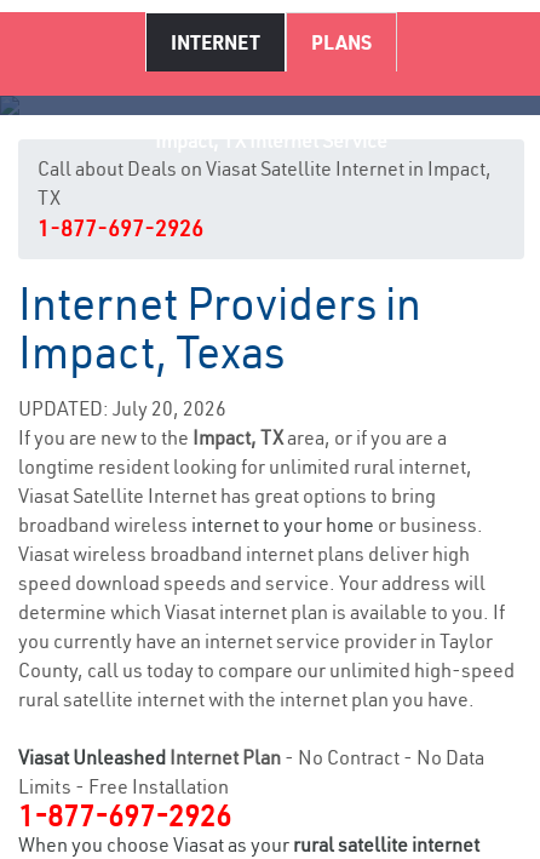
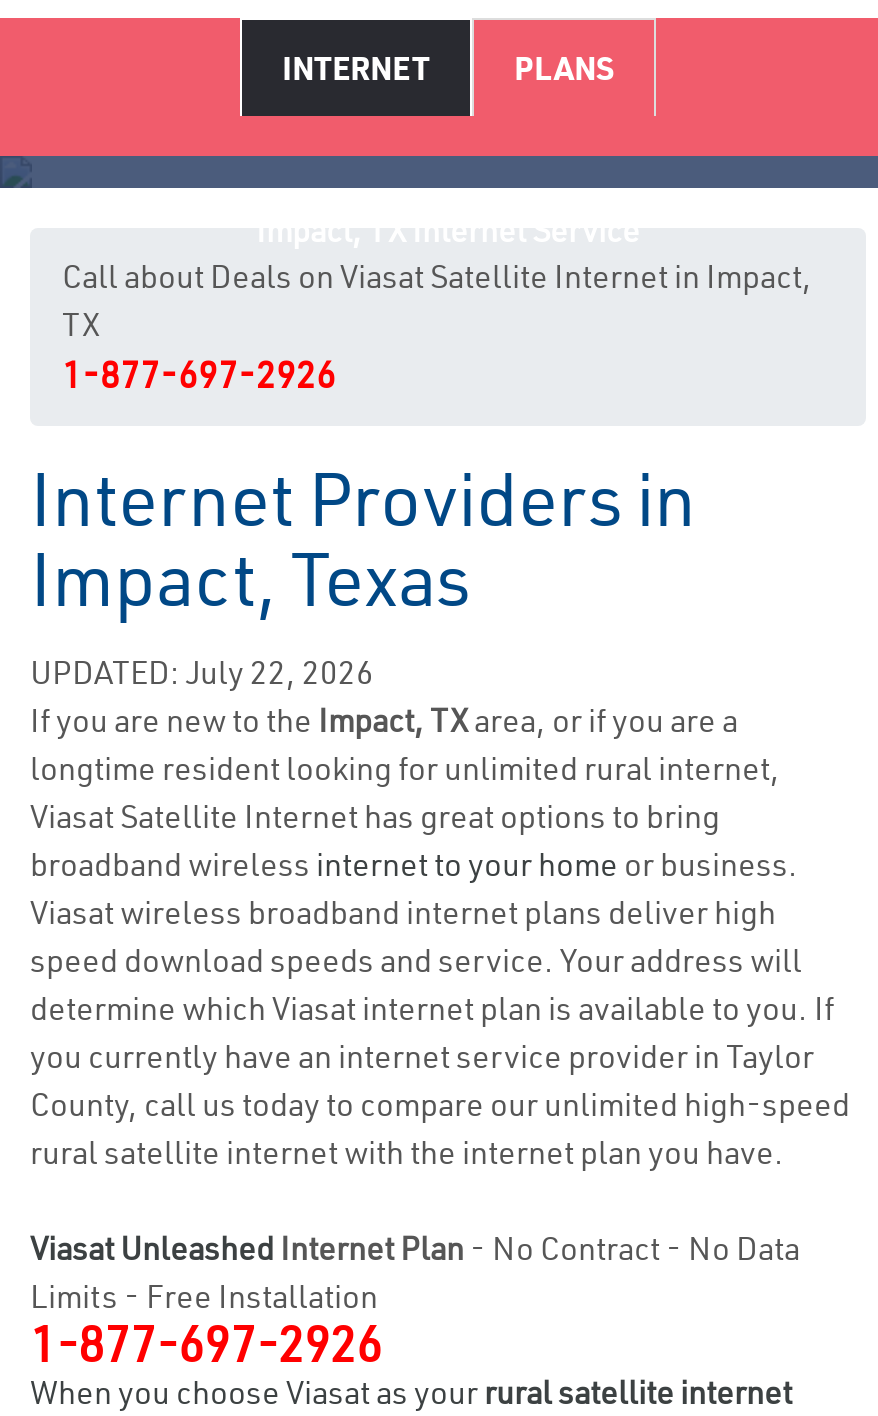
- UPDATED: July 20, 2026
+ UPDATED: July 22, 2026
